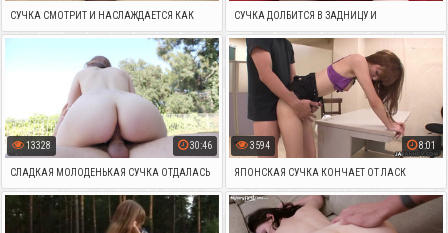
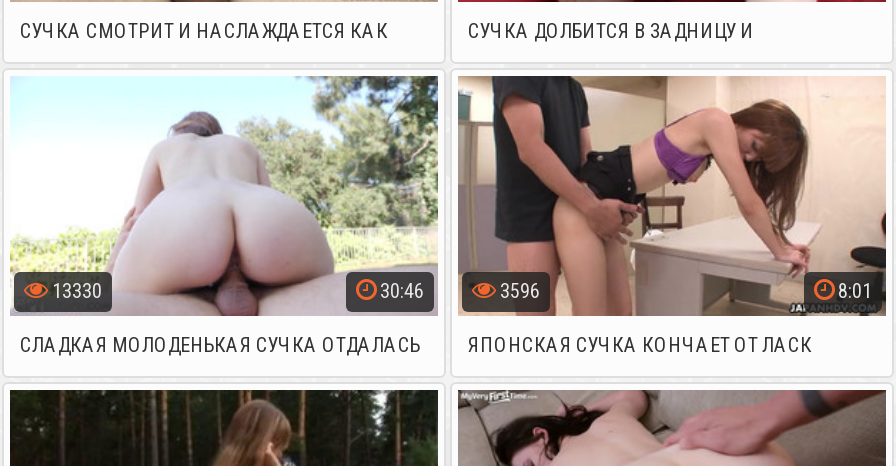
- 13328
+ 13330

- 3594
+ 3596
